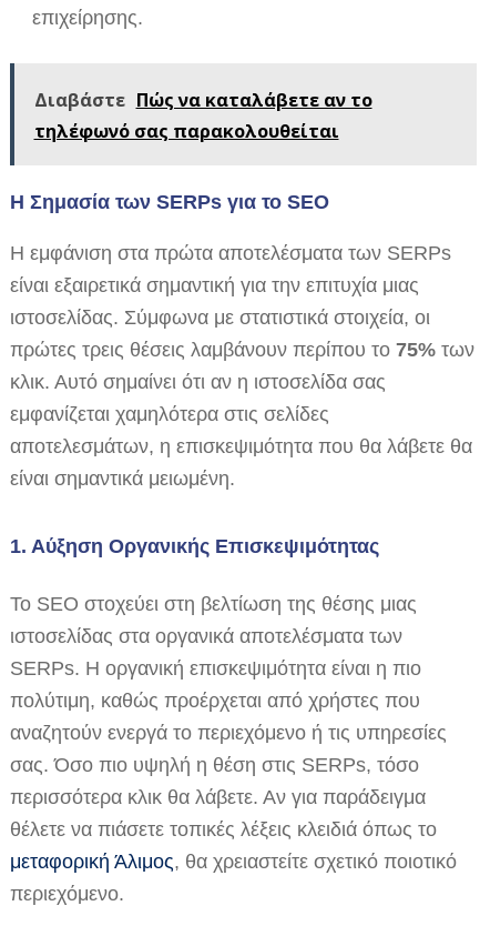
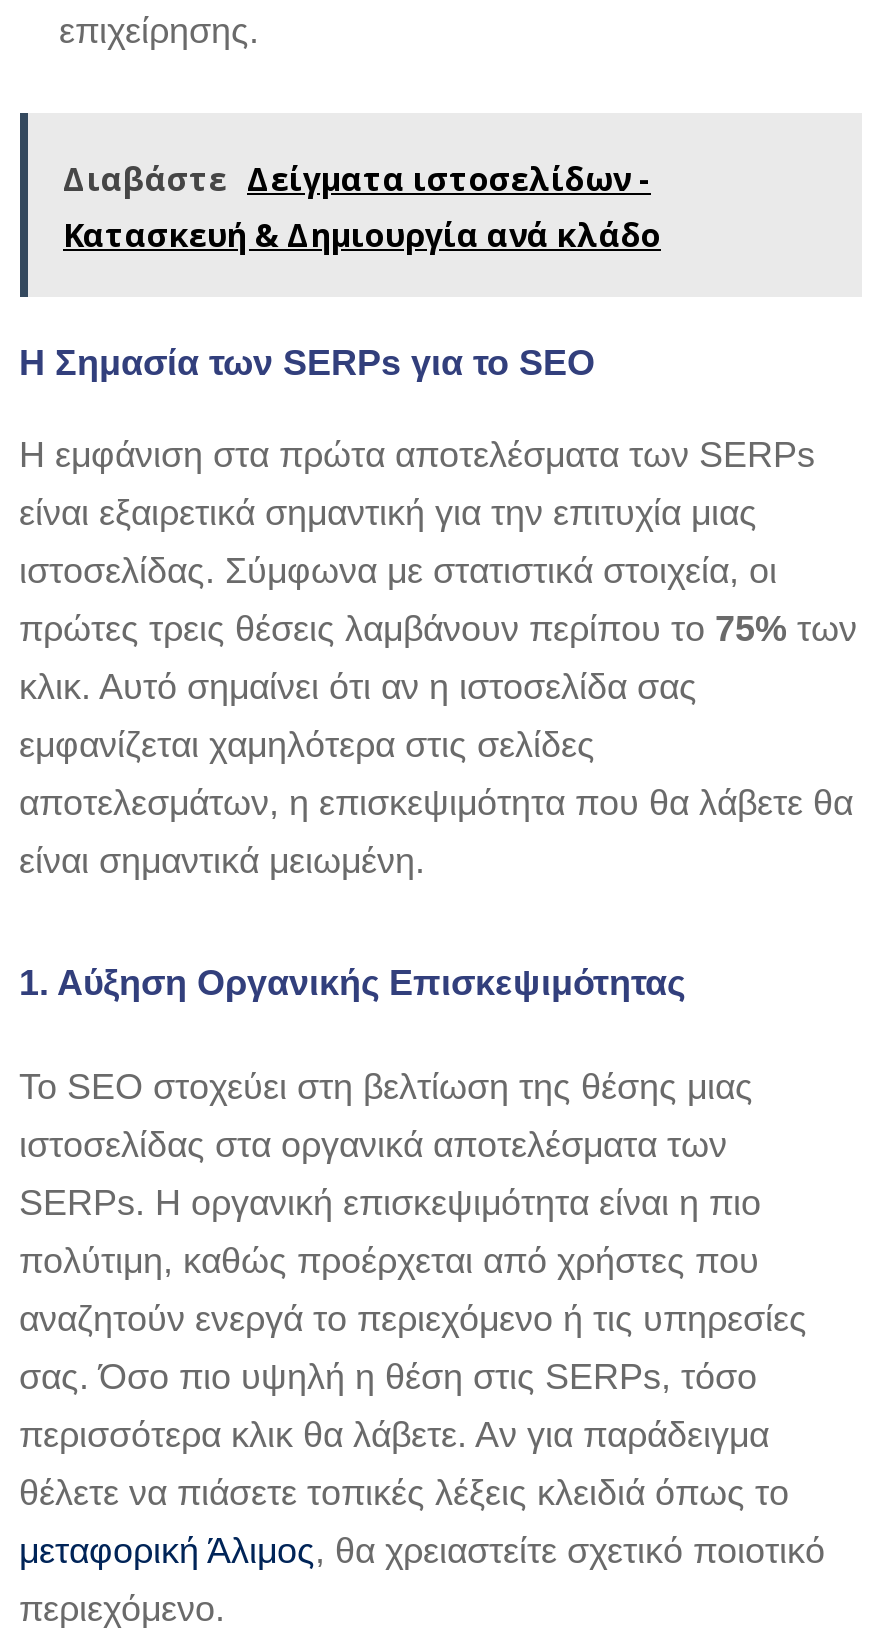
- Διαβάστε Πώς να καταλάβετε αν το
- τηλέφωνό σας παρακολουθείται
+ Διαβάστε Δείγματα ιστοσελίδων -
+ Κατασκευή & Δημιουργία ανά κλάδο
